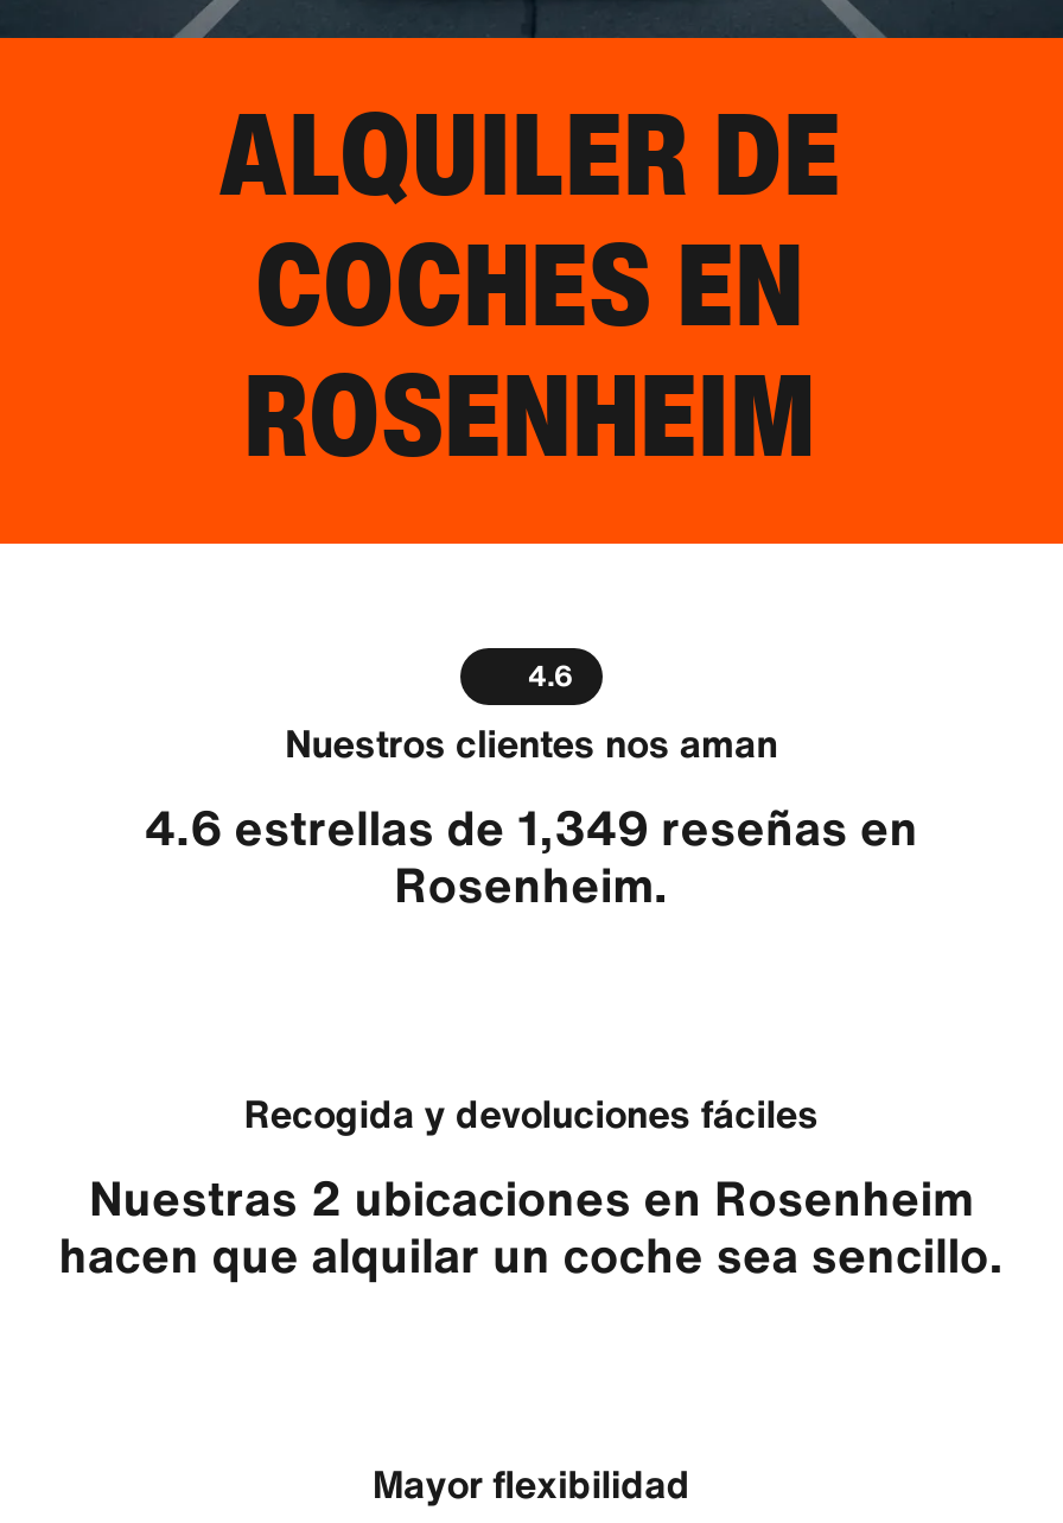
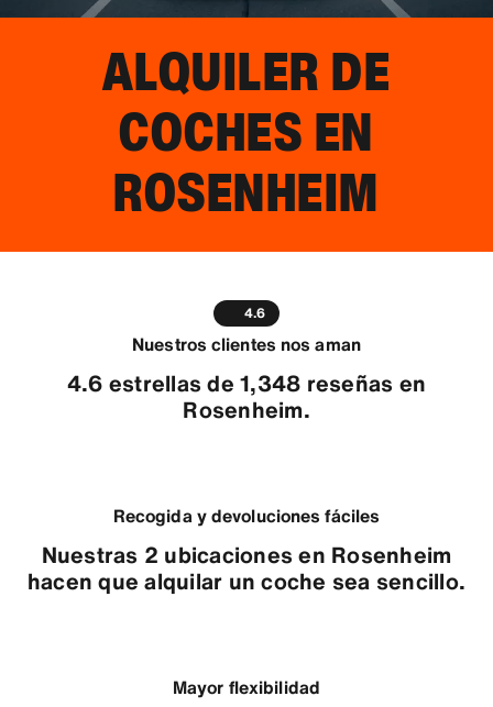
- 4.6 estrellas de 1,349 reseñas en
+ 4.6 estrellas de 1,348 reseñas en
